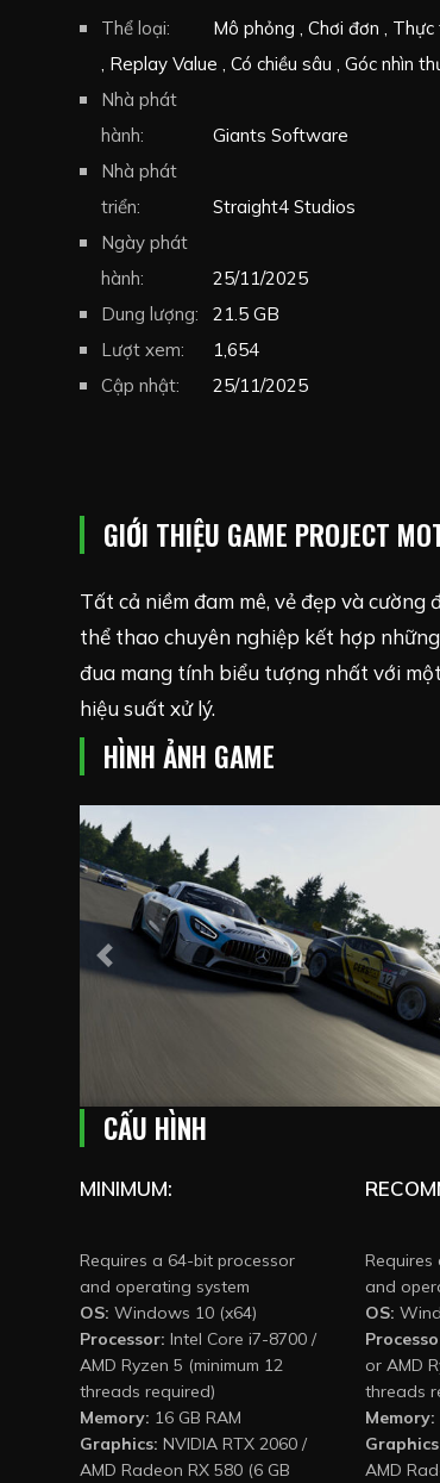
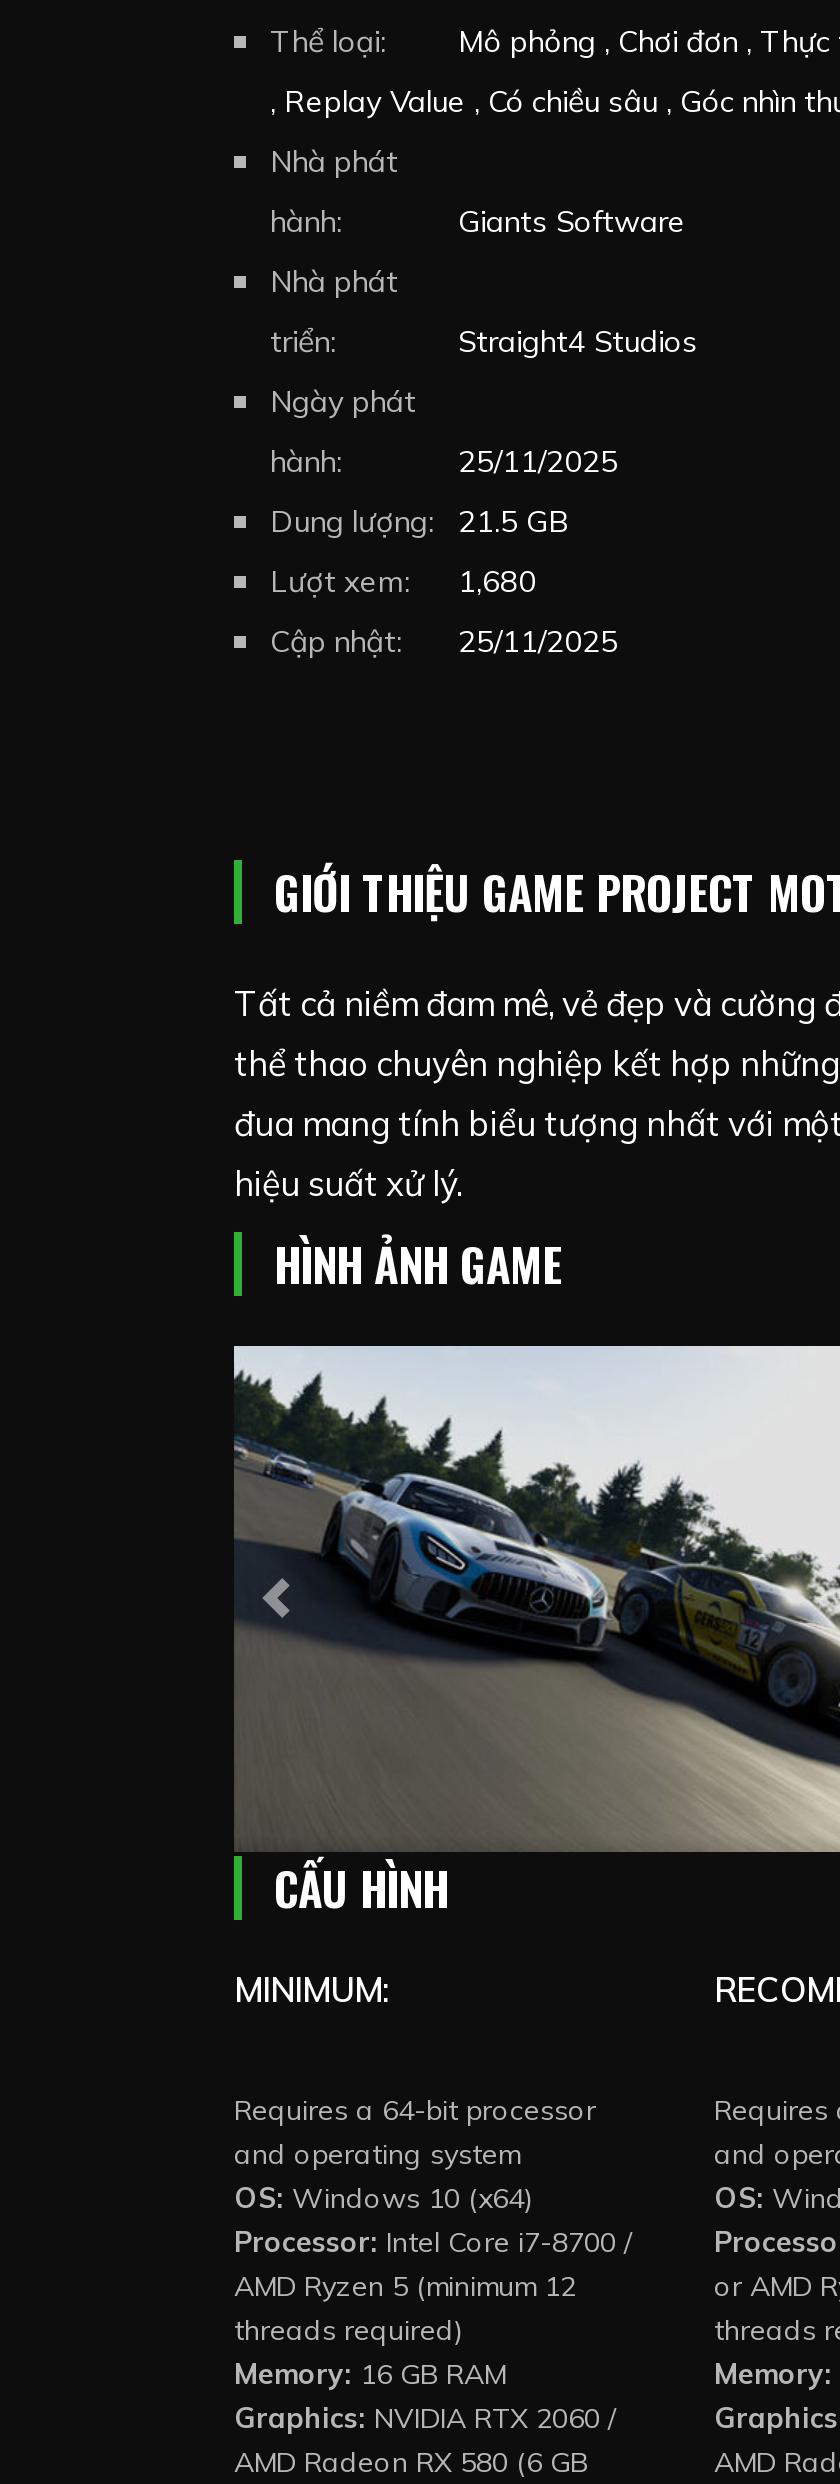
- Lượt xem: 1,654
+ Lượt xem: 1,680
